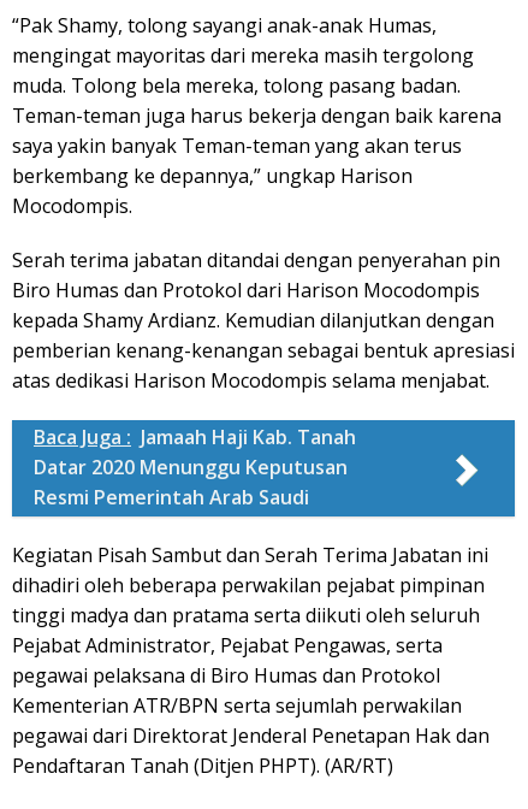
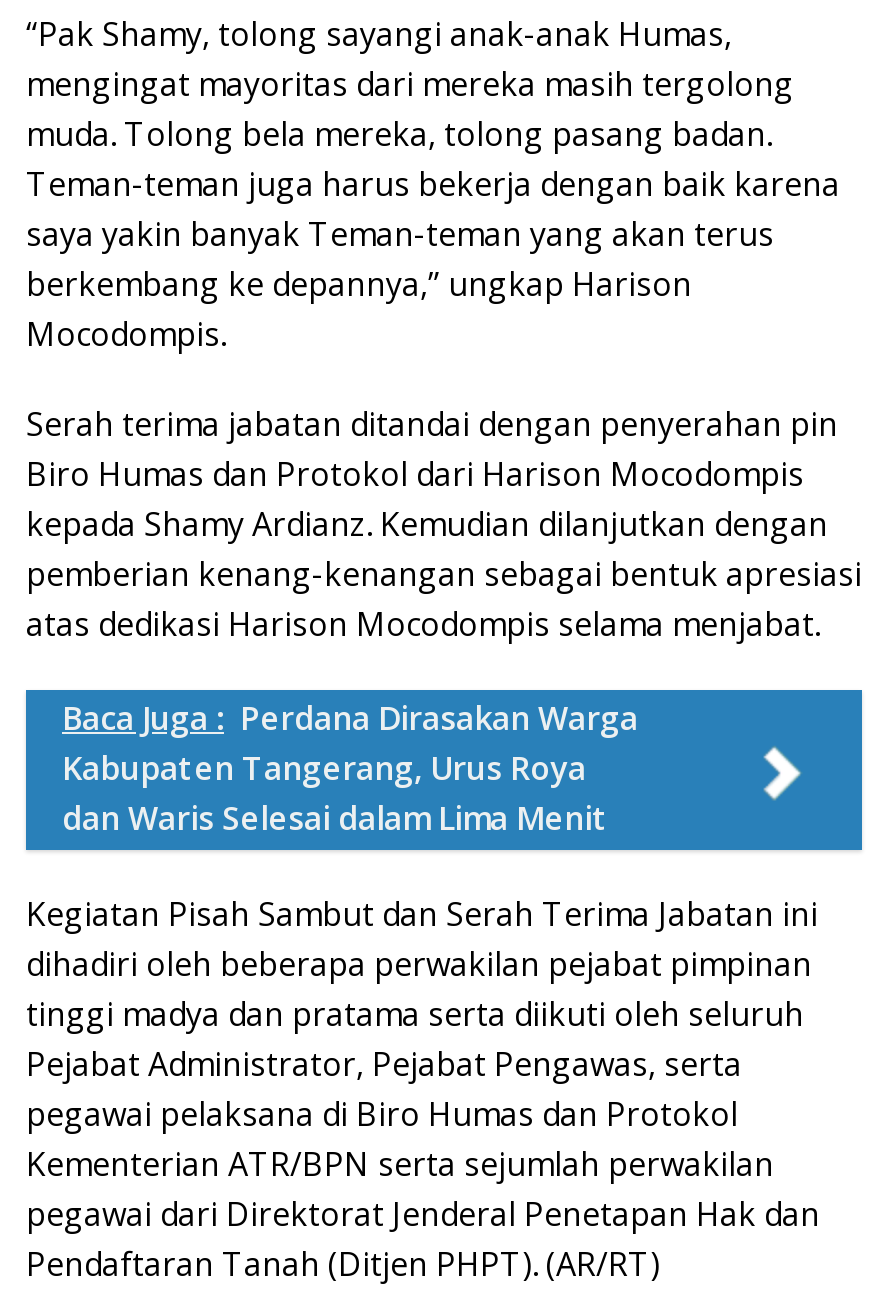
- Baca Juga : Jamaah Haji Kab. Tanah
- Datar 2020 Menunggu Keputusan
- Resmi Pemerintah Arab Saudi
+ Baca Juga : Perdana Dirasakan Warga
+ Kabupaten Tangerang, Urus Roya
+ dan Waris Selesai dalam Lima Menit
